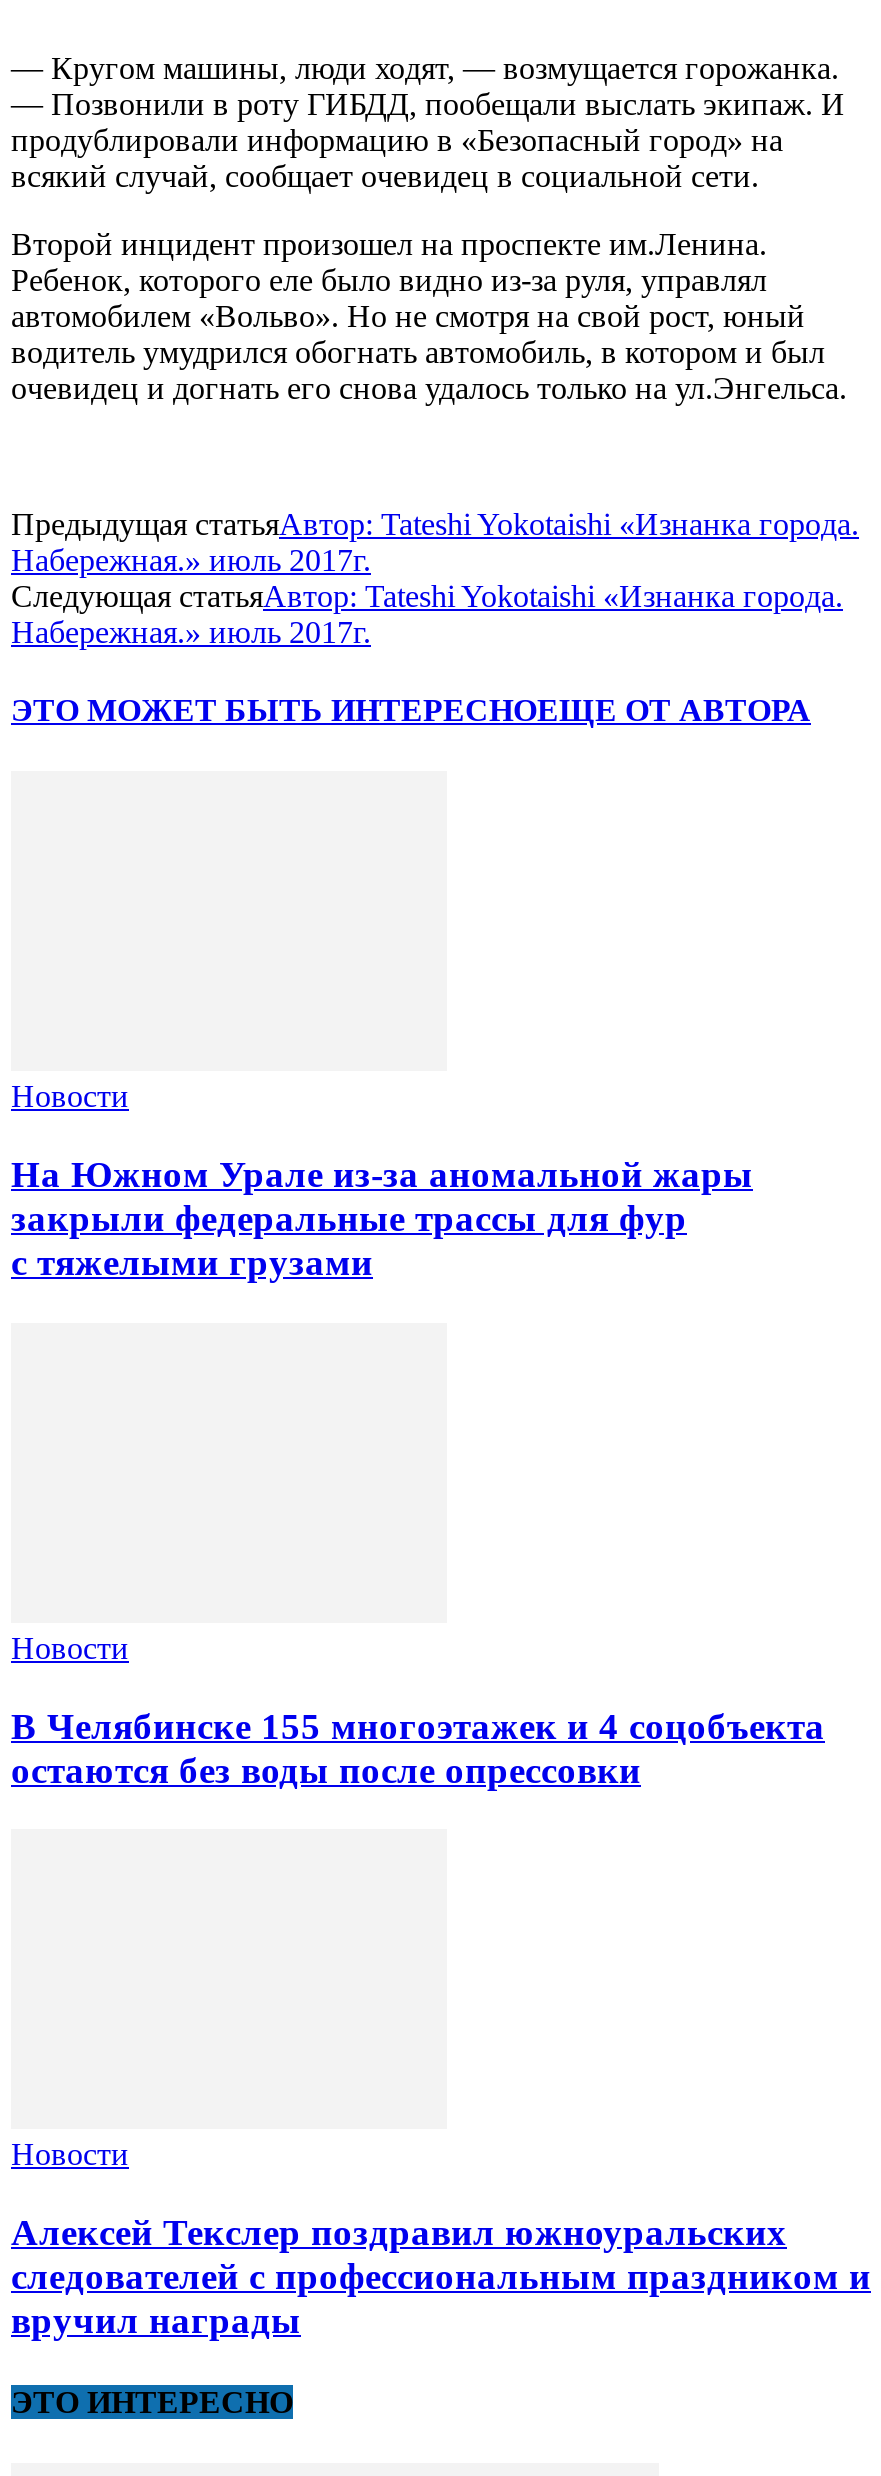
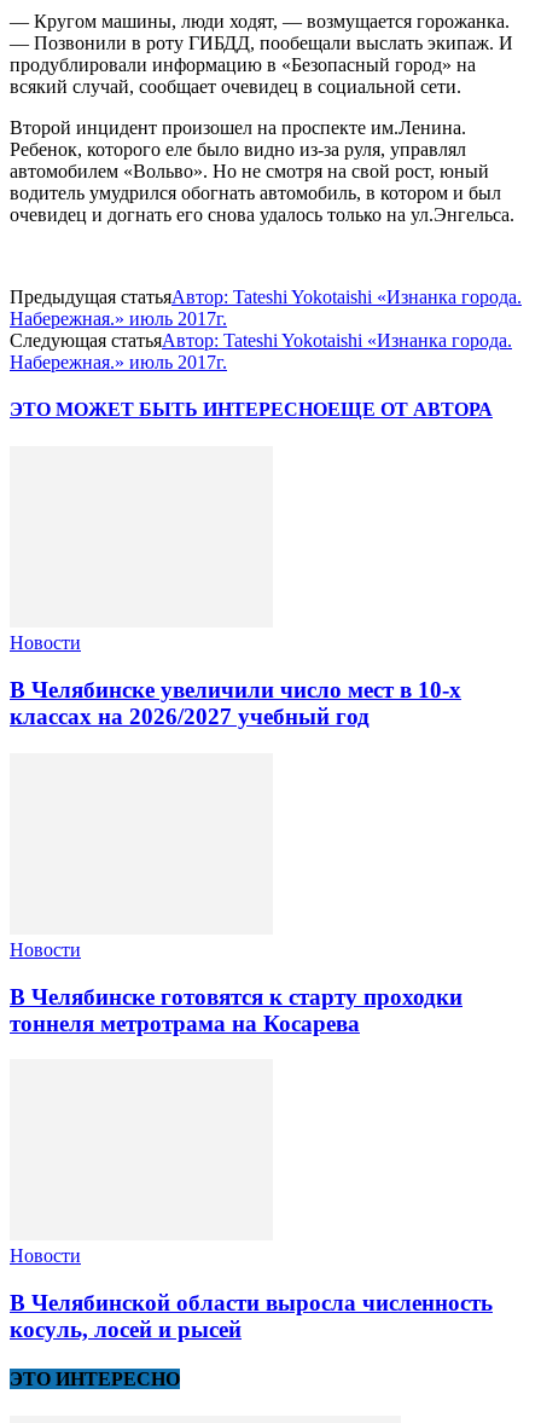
- На Южном Урале из‑за аномальной жары
- закрыли федеральные трассы для фур
- с тяжелыми грузами
+ В Челябинске увеличили число мест в 10‑х
+ классах на 2026/2027 учебный год

- В Челябинске 155 многоэтажек и 4 соцобъекта
- остаются без воды после опрессовки
+ В Челябинске готовятся к старту проходки
+ тоннеля метротрама на Косарева

- Алексей Текслер поздравил южноуральских
- следователей с профессиональным праздником и
- вручил награды
+ В Челябинской области выросла численность
+ косуль, лосей и рысей
